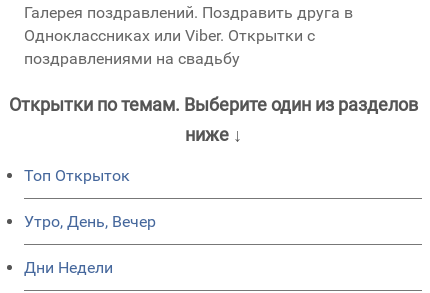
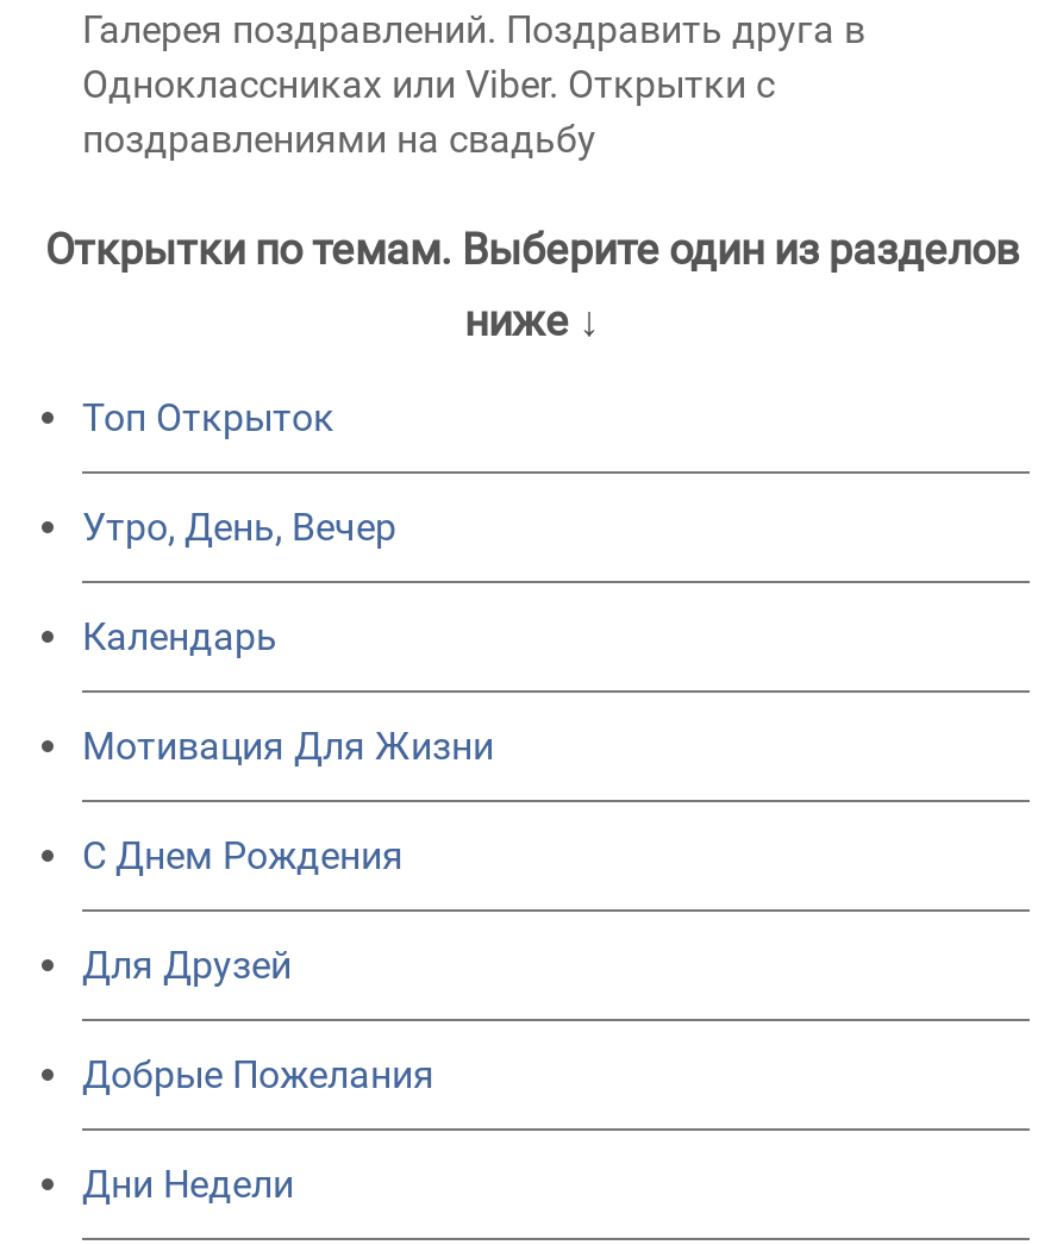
+ Календарь
+ Мотивация Для Жизни
+ C Днем Рождения
+ Для Друзей
+ Добрые Пожелания
